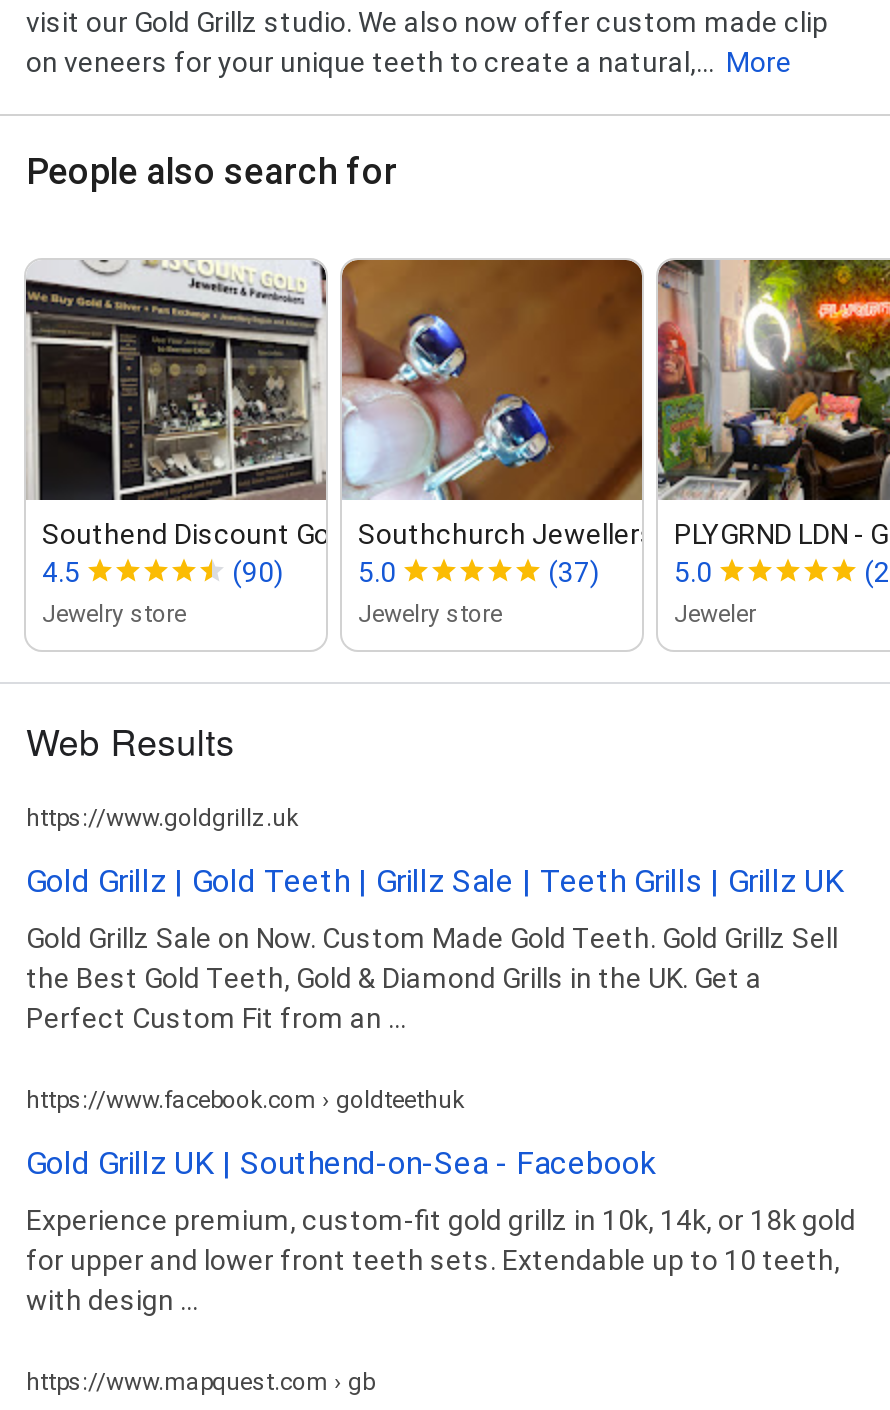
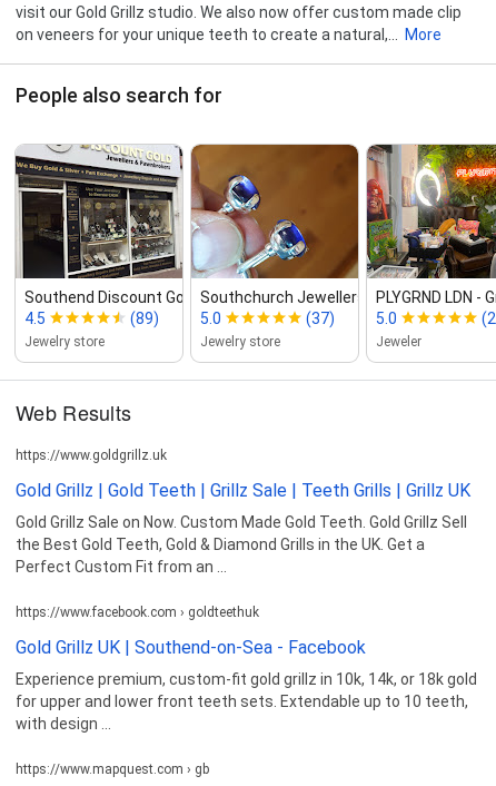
- (90)
+ (89)
